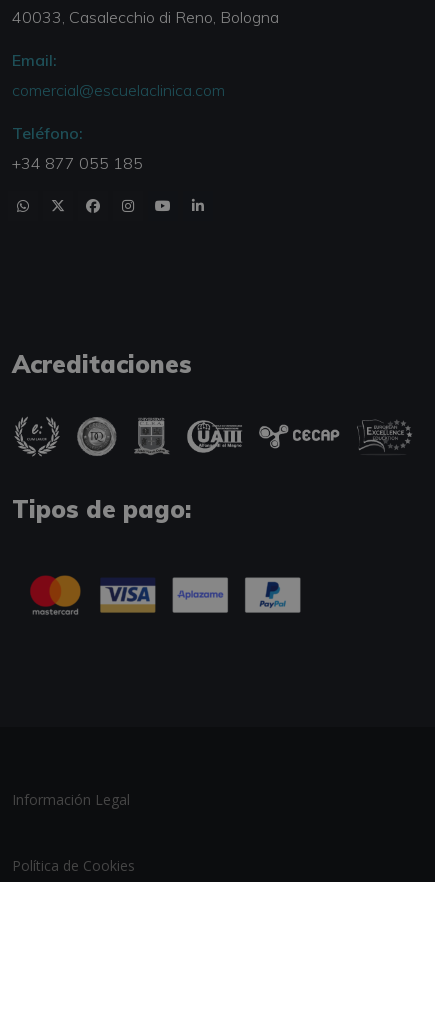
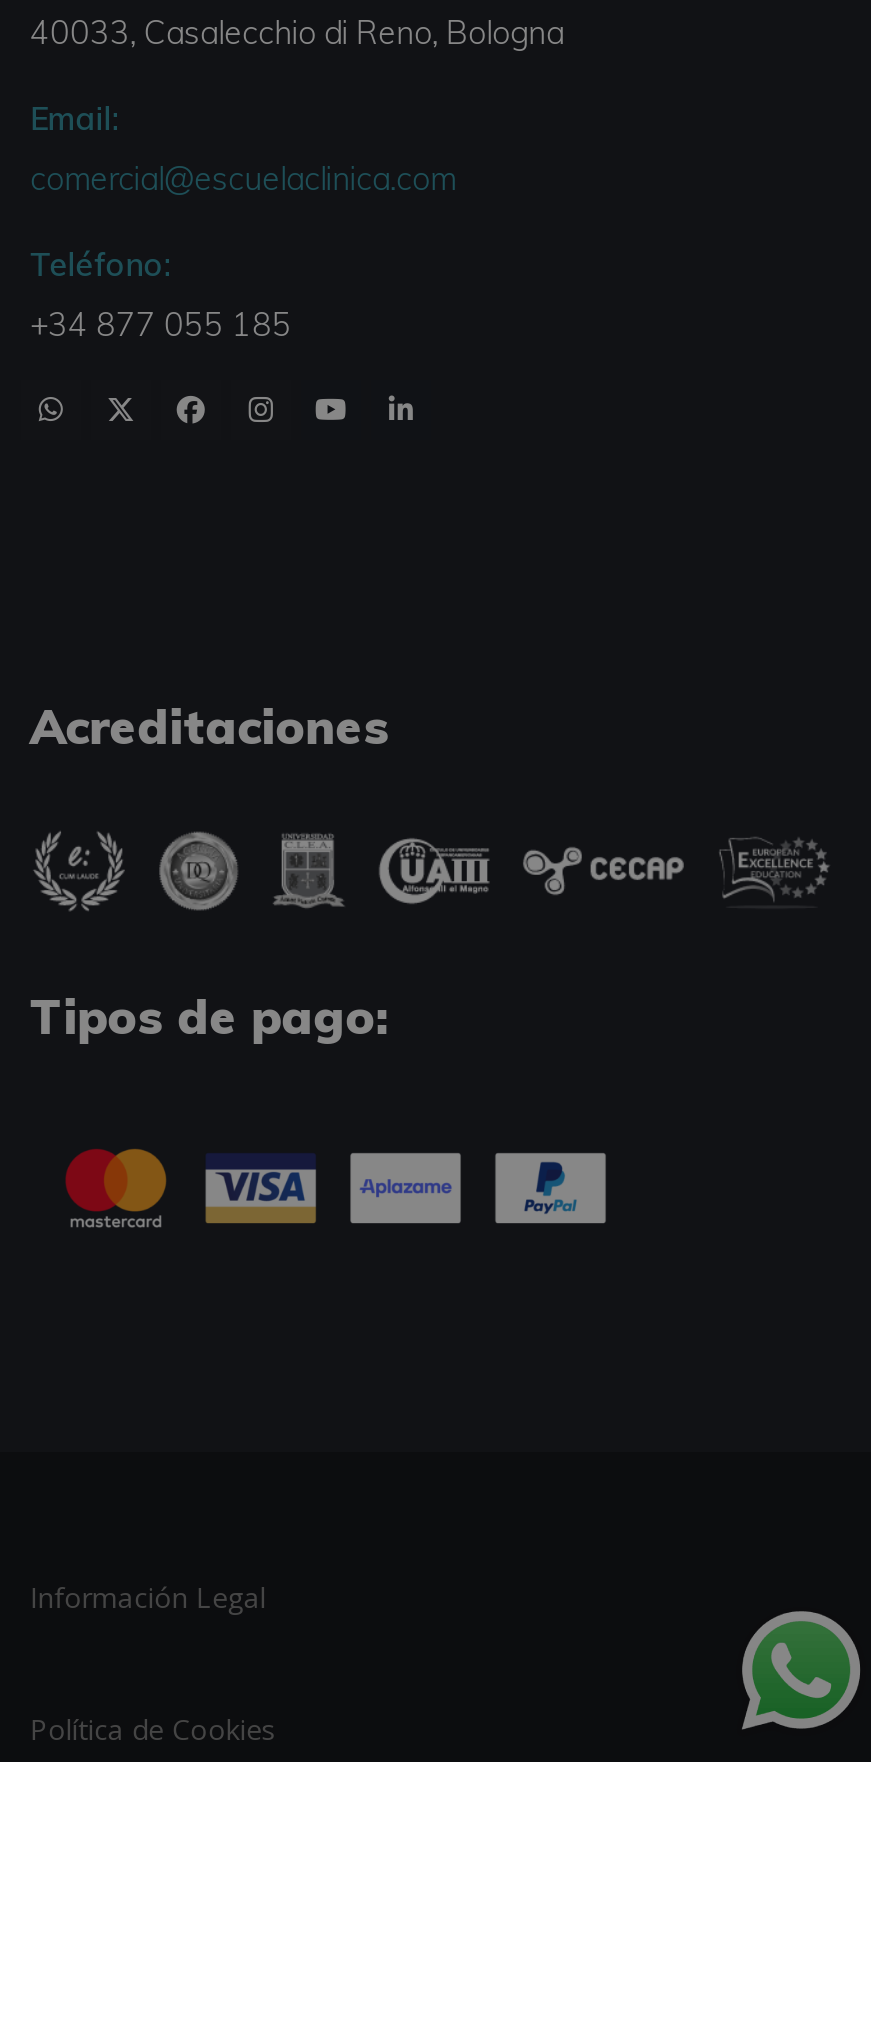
+ [image]
